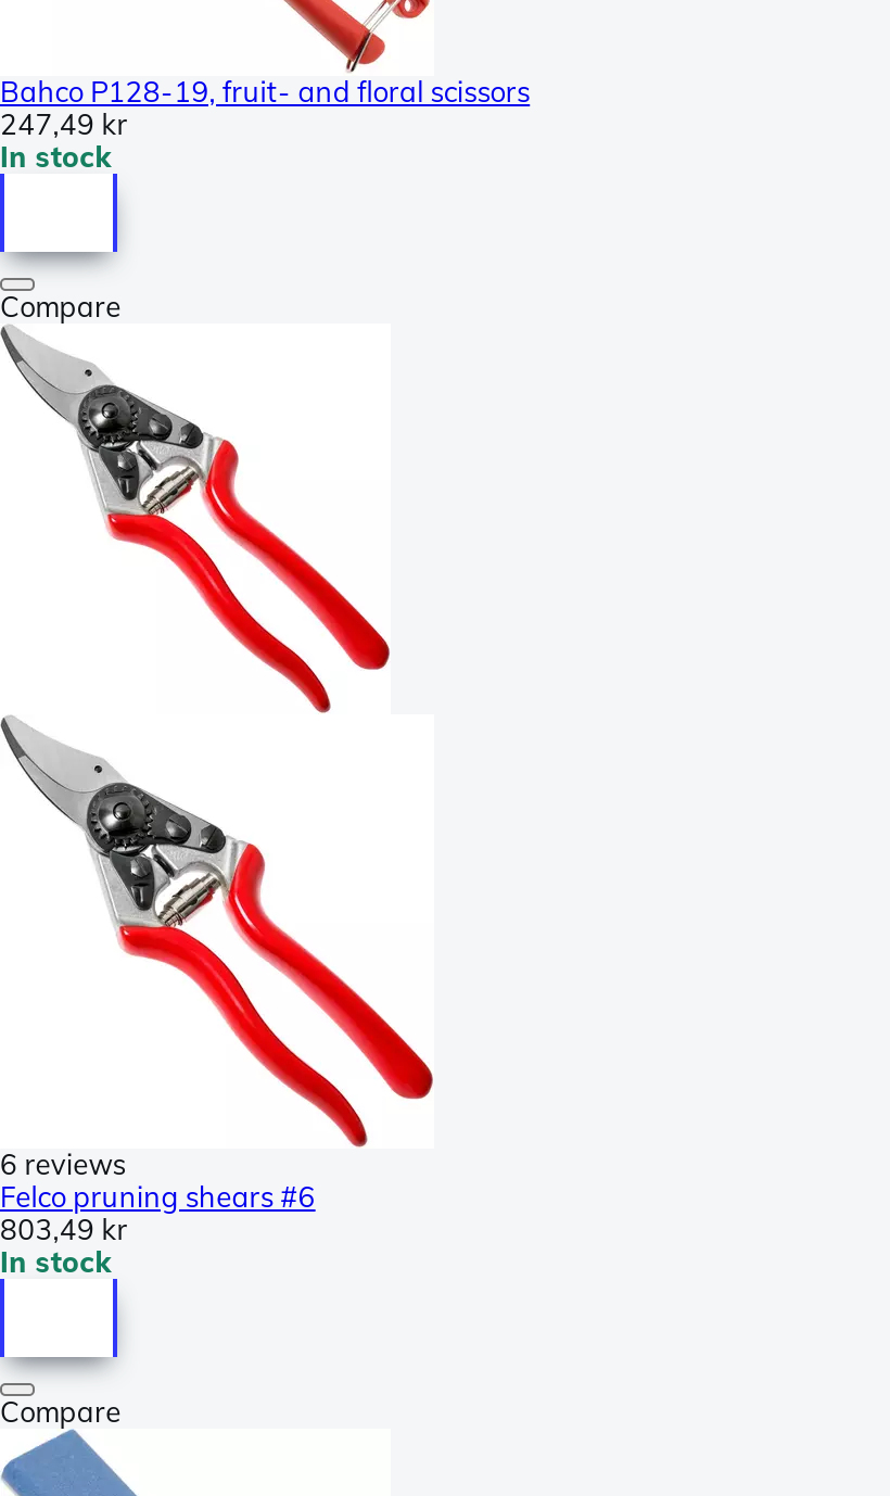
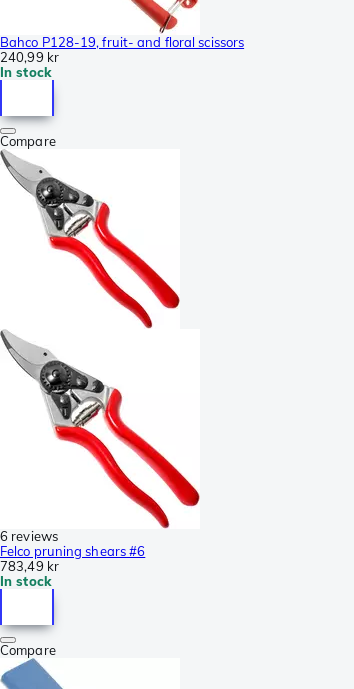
- 247,49 kr
+ 240,99 kr

- 803,49 kr
+ 783,49 kr
